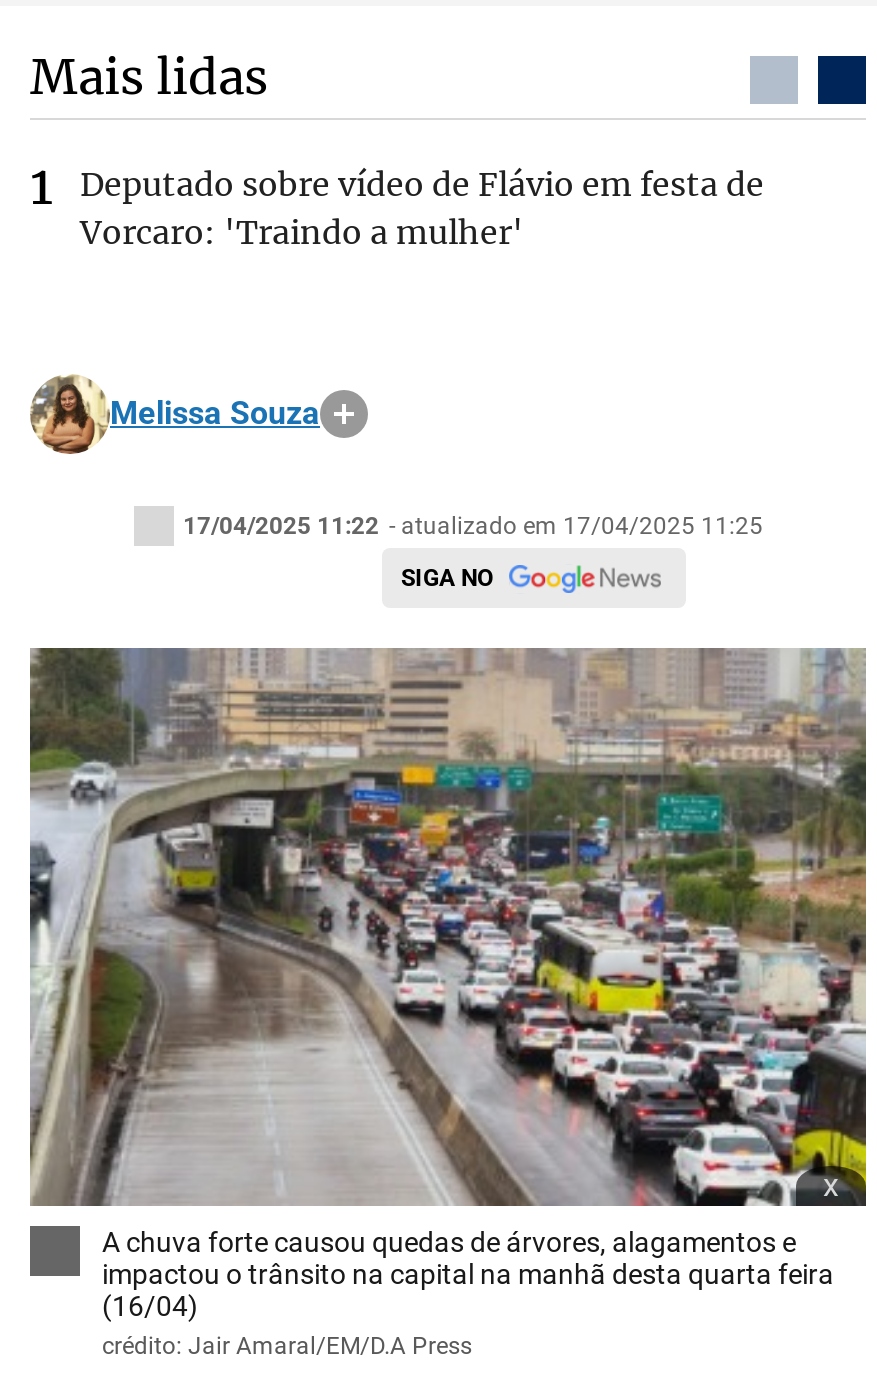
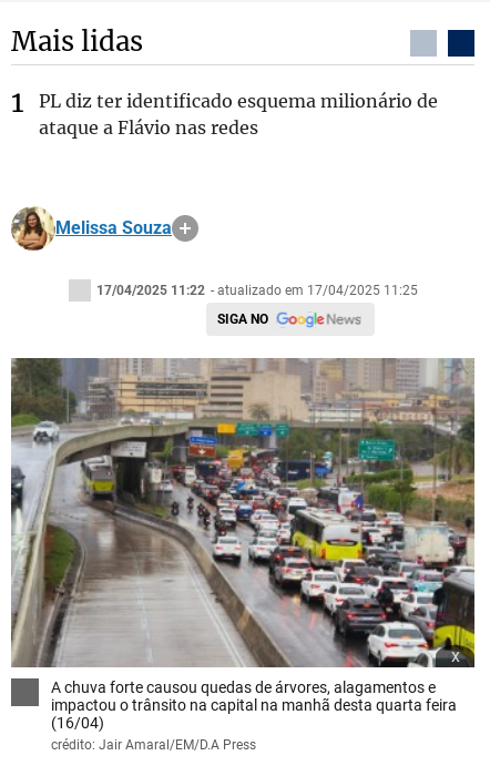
- Deputado sobre vídeo de Flávio em festa de
- Vorcaro: 'Traindo a mulher'
+ PL diz ter identificado esquema milionário de
+ ataque a Flávio nas redes
